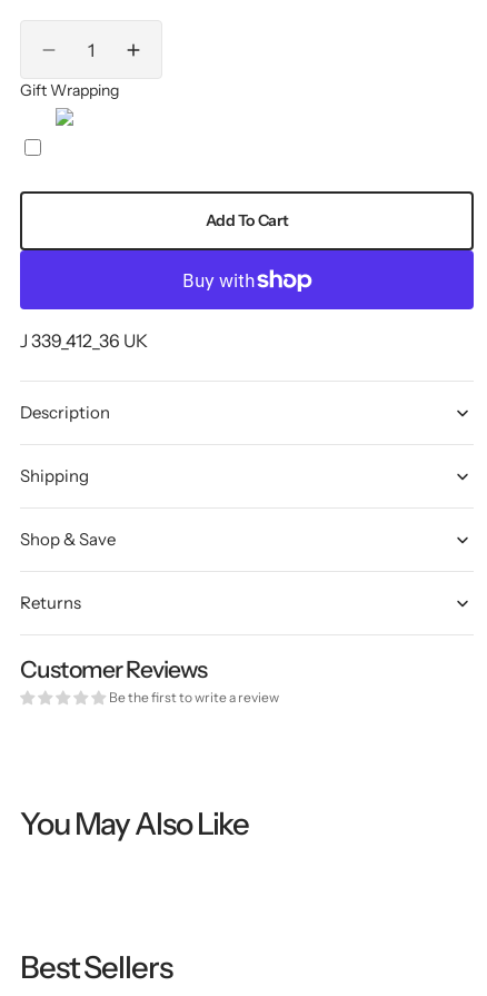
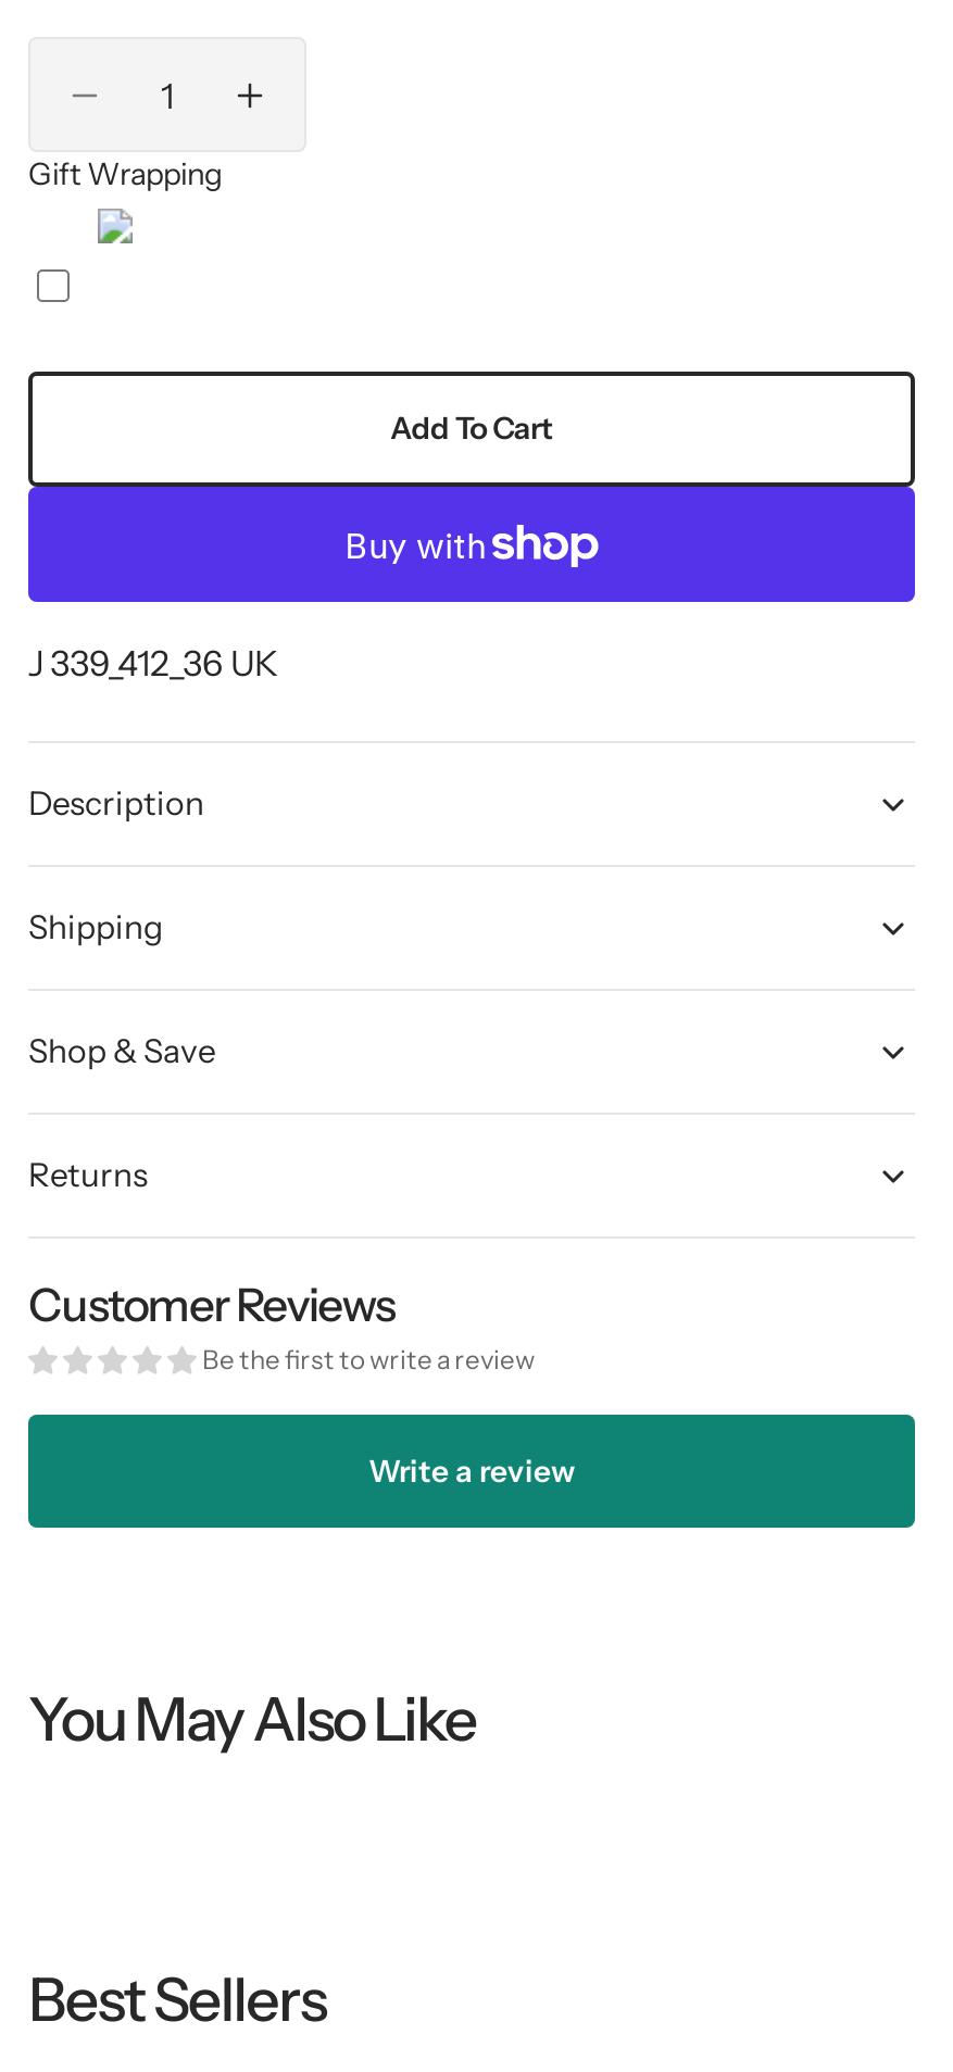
+ Write a review
